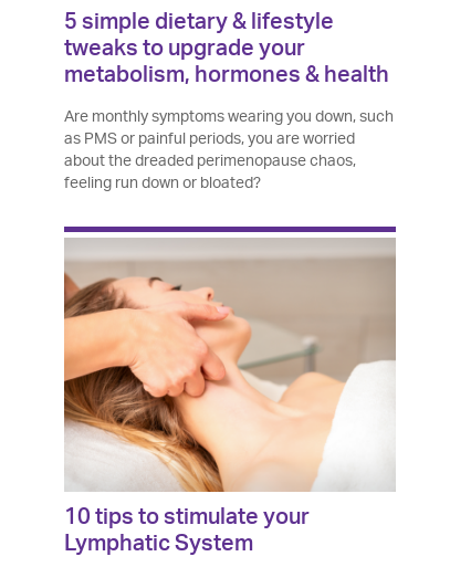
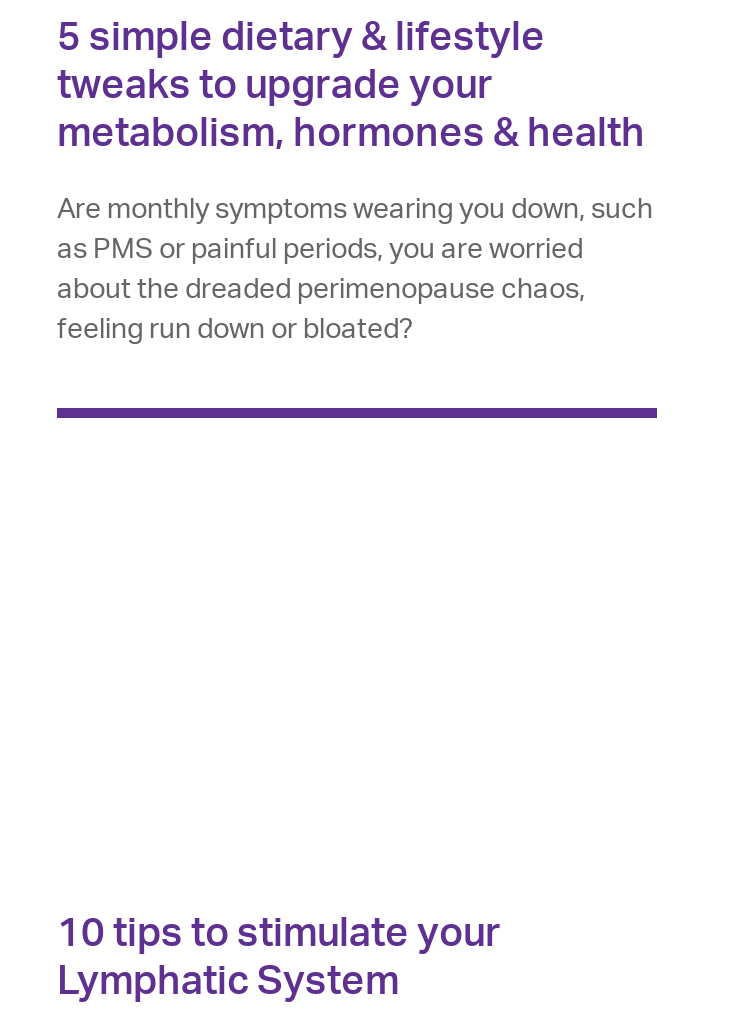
- [image]
